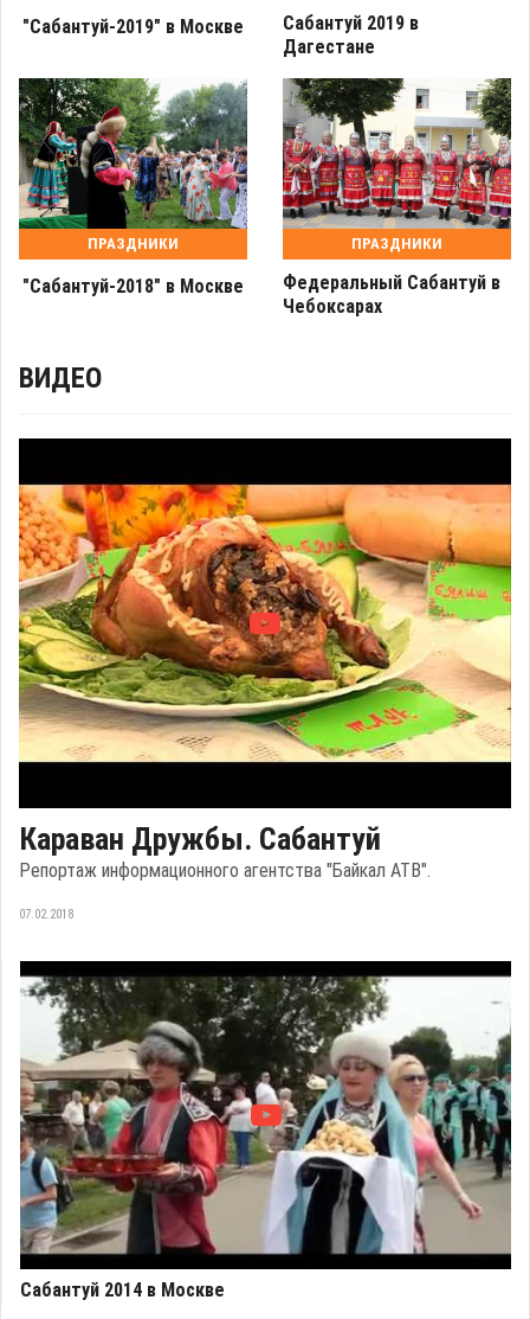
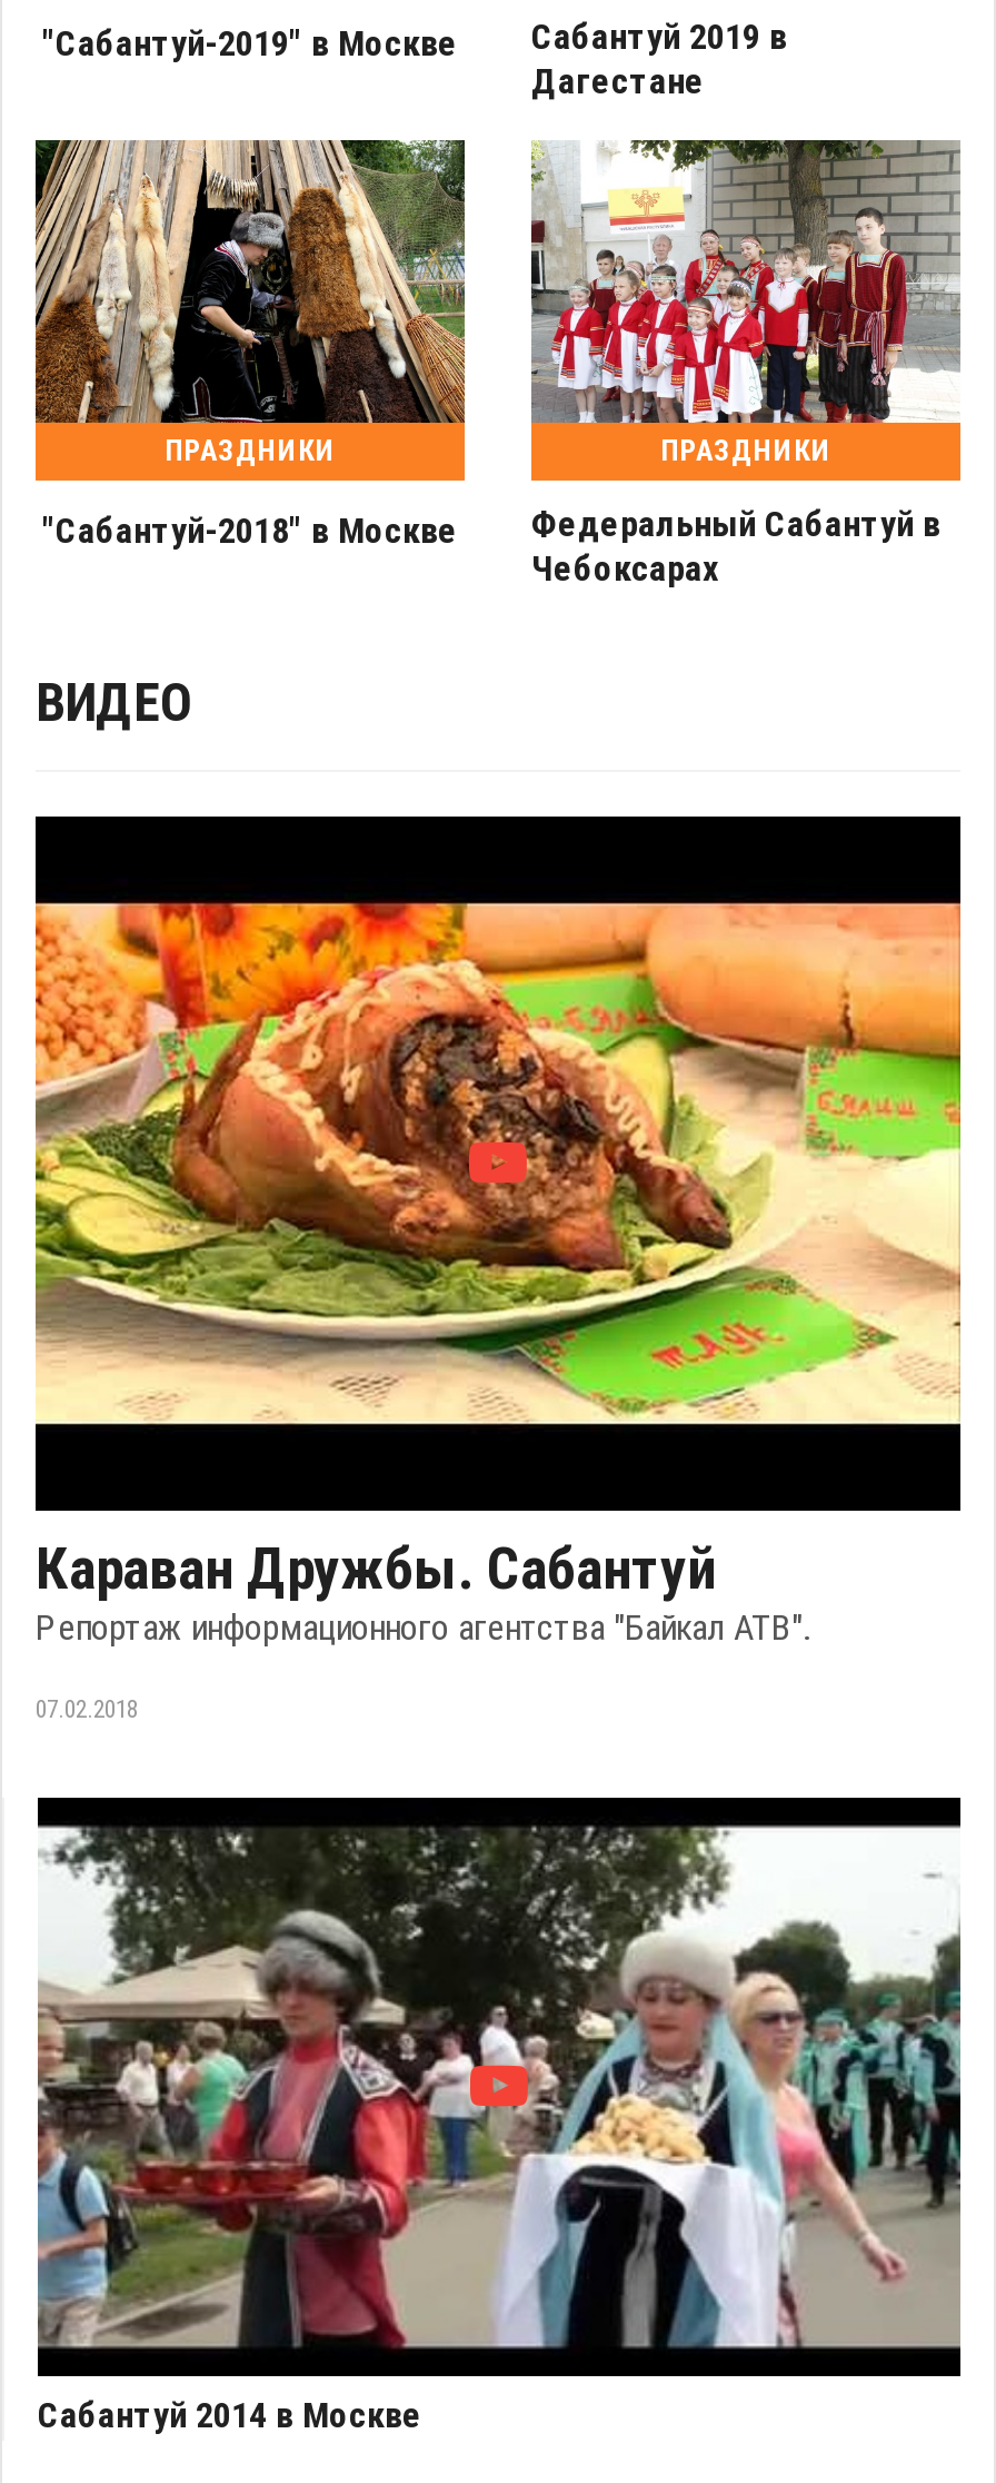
- [image]
+ [image]

- [image]
+ [image]
